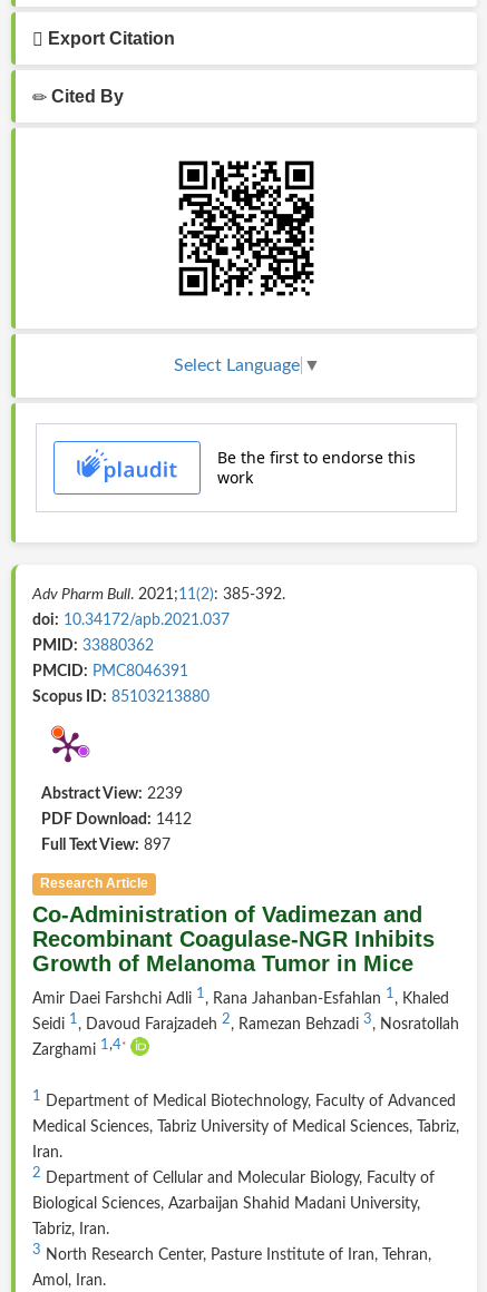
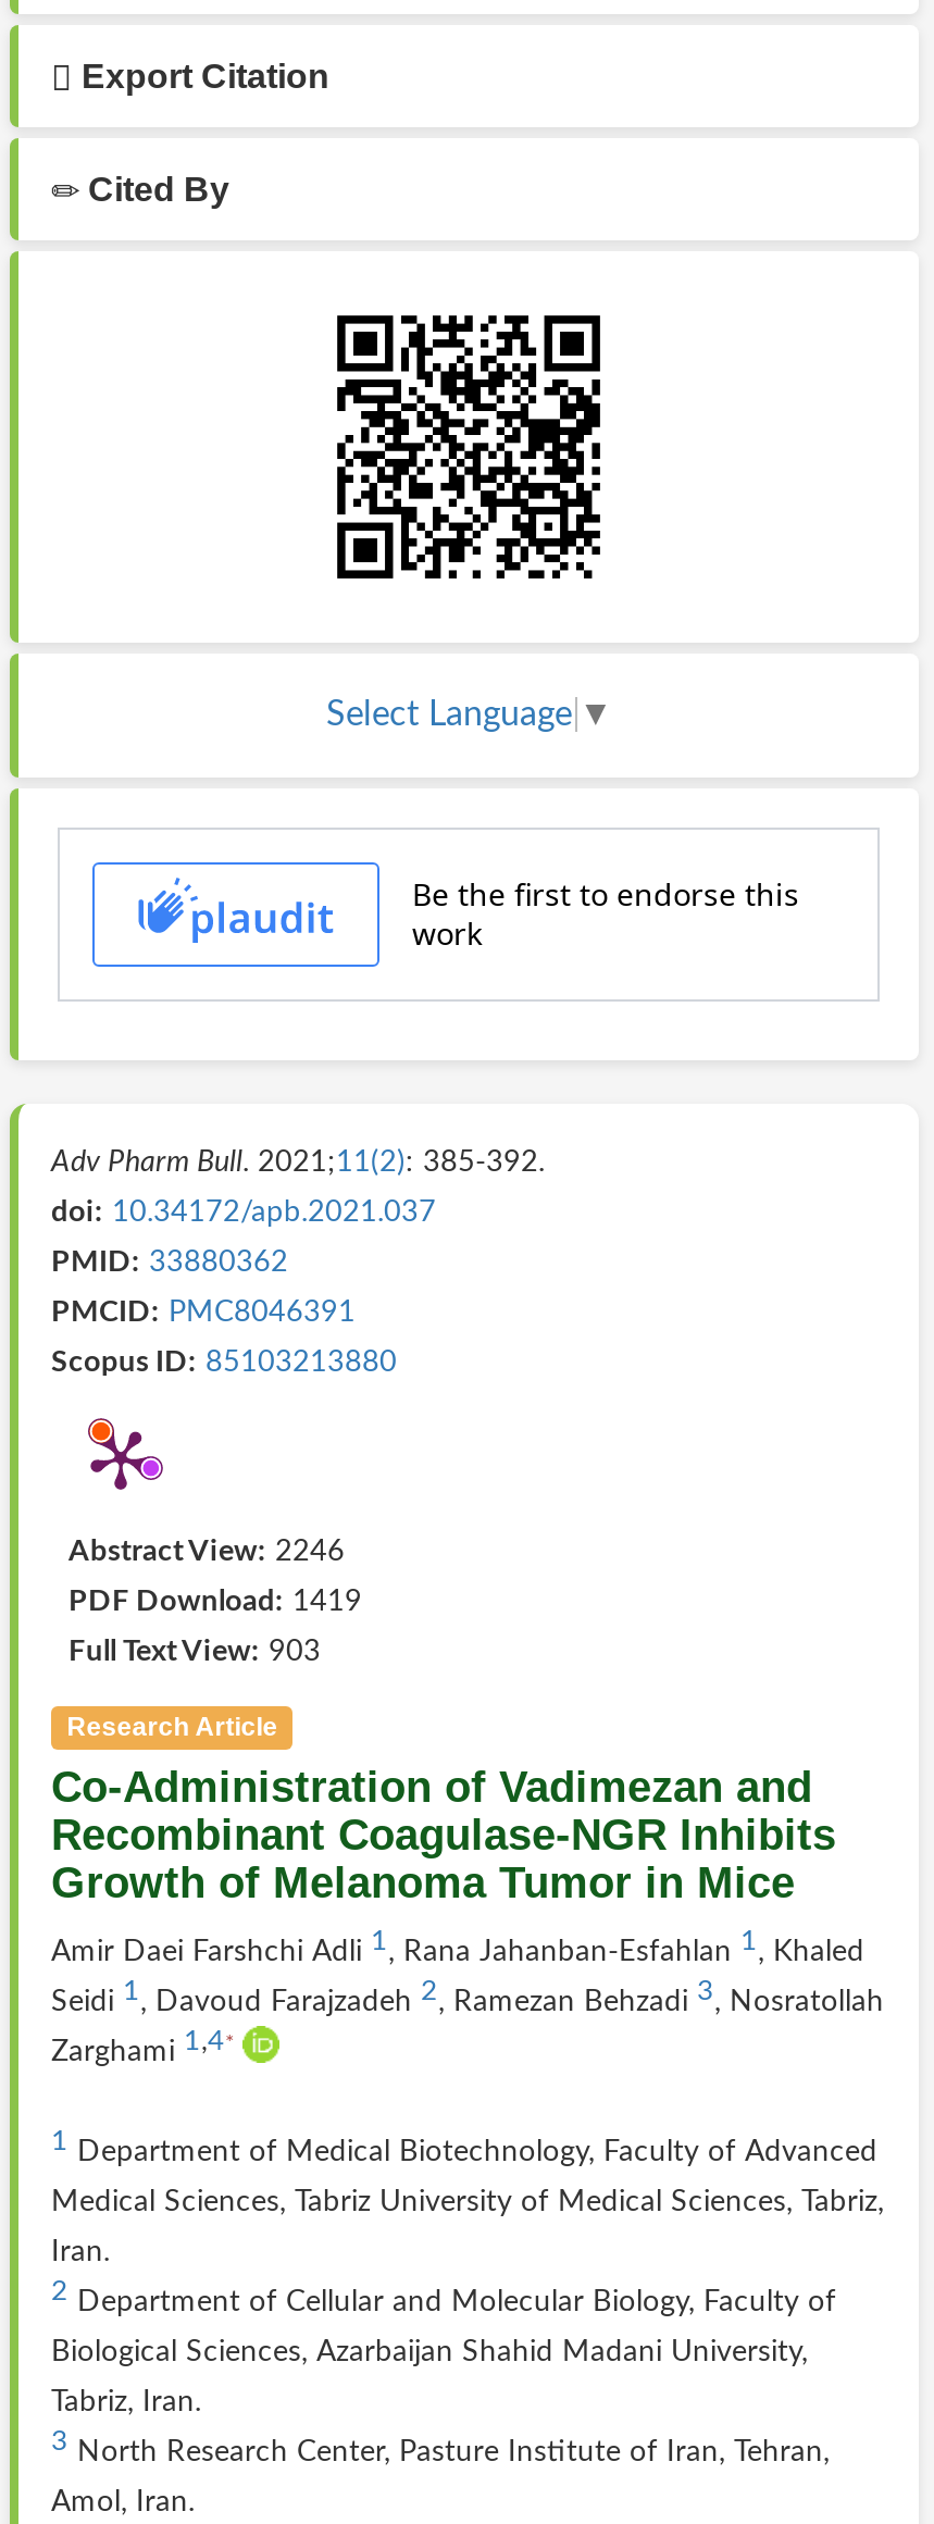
- Abstract View: 2239
+ Abstract View: 2246

- PDF Download: 1412
+ PDF Download: 1419

- Full Text View: 897
+ Full Text View: 903
